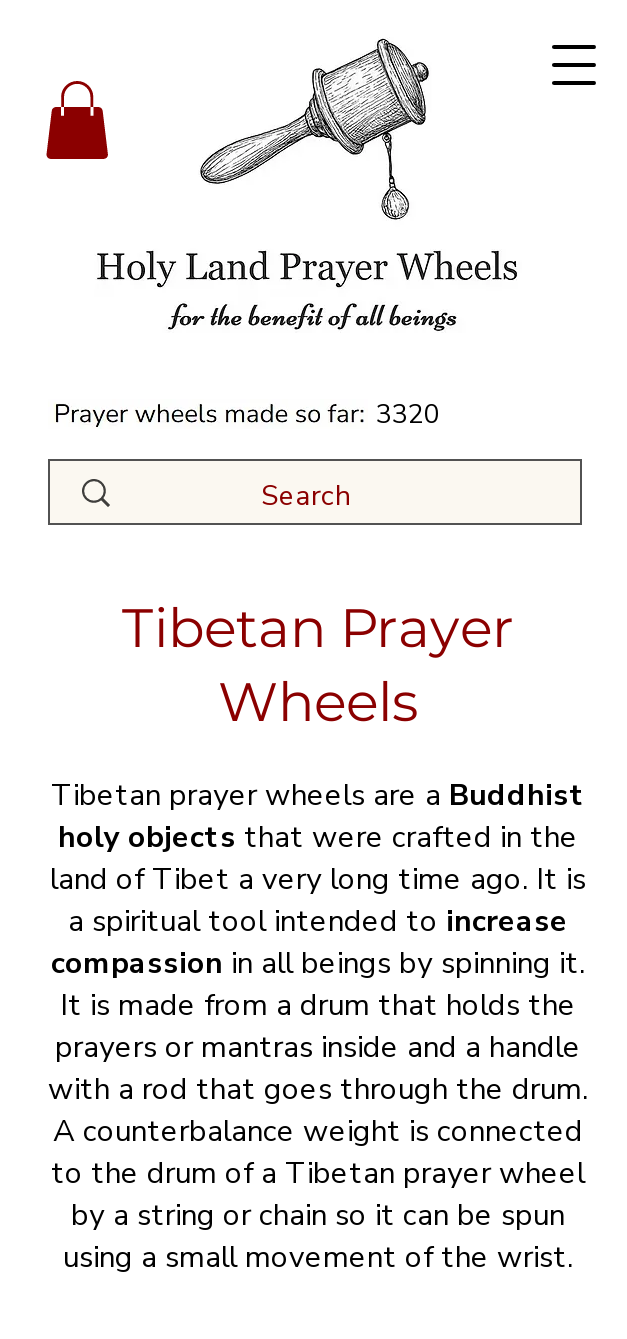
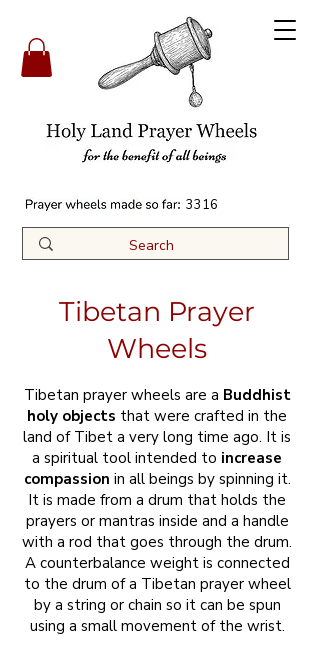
- 3320
+ 3316
